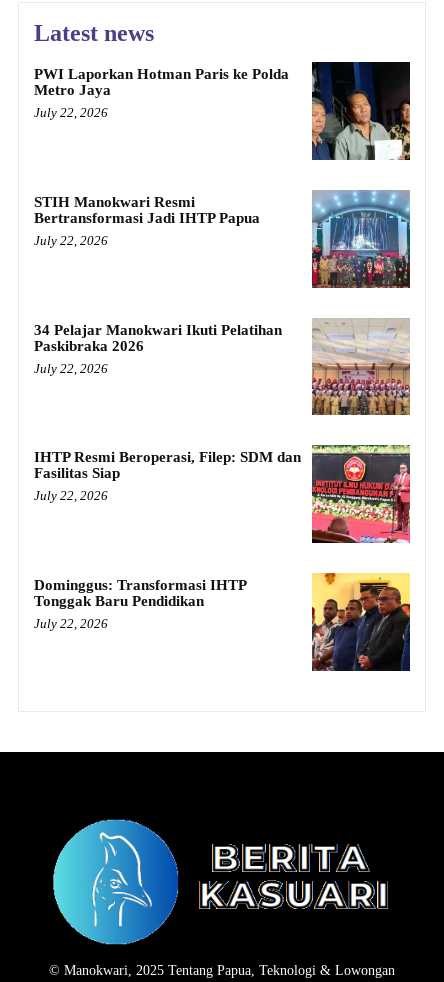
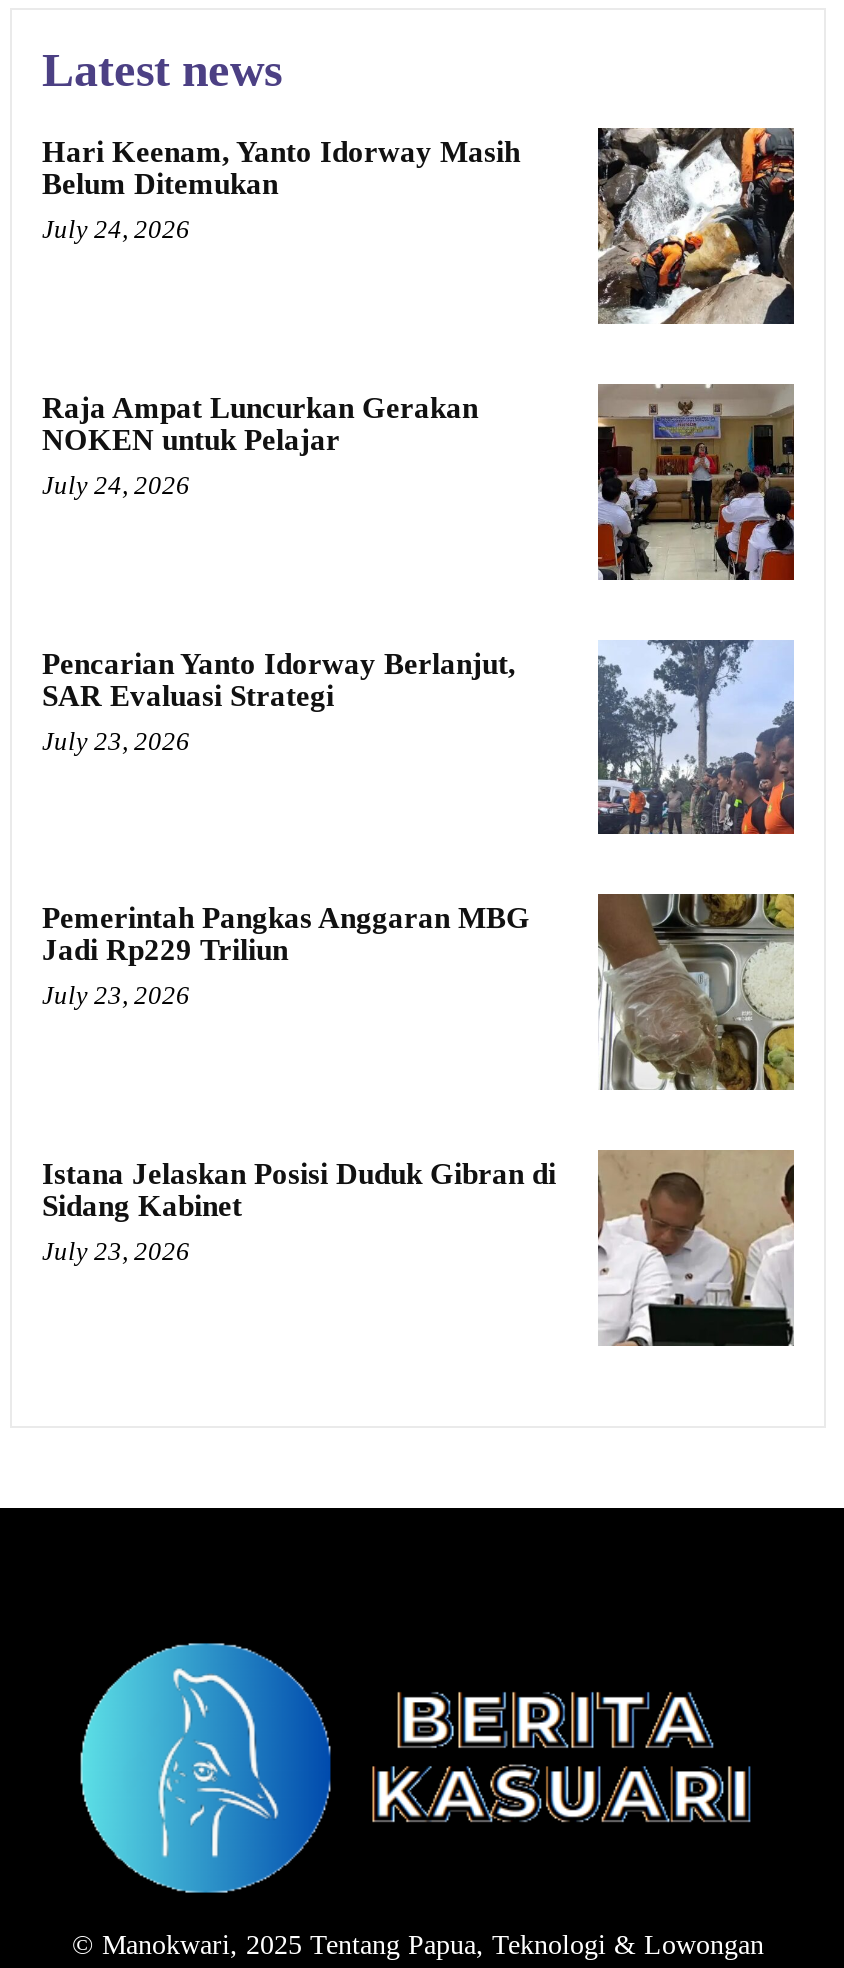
- [image]
- PWI Laporkan Hotman Paris ke Polda
- Metro Jaya
- July 22, 2026
+ [image]
+ Hari Keenam, Yanto Idorway Masih
+ Belum Ditemukan
+ July 24, 2026

- STIH Manokwari Resmi
- Bertransformasi Jadi IHTP Papua
- July 22, 2026
+ Raja Ampat Luncurkan Gerakan
+ NOKEN untuk Pelajar
+ July 24, 2026

- [image]
+ [image]

- [image]
- 34 Pelajar Manokwari Ikuti Pelatihan
- Paskibraka 2026
- July 22, 2026
+ [image]
+ Pencarian Yanto Idorway Berlanjut,
+ SAR Evaluasi Strategi
+ July 23, 2026

- [image]
- IHTP Resmi Beroperasi, Filep: SDM dan
- Fasilitas Siap
- July 22, 2026
+ [image]
+ Pemerintah Pangkas Anggaran MBG
+ Jadi Rp229 Triliun
+ July 23, 2026

- Dominggus: Transformasi IHTP
- Tonggak Baru Pendidikan
- July 22, 2026
+ Istana Jelaskan Posisi Duduk Gibran di
+ Sidang Kabinet
+ July 23, 2026

- [image]
+ [image]
